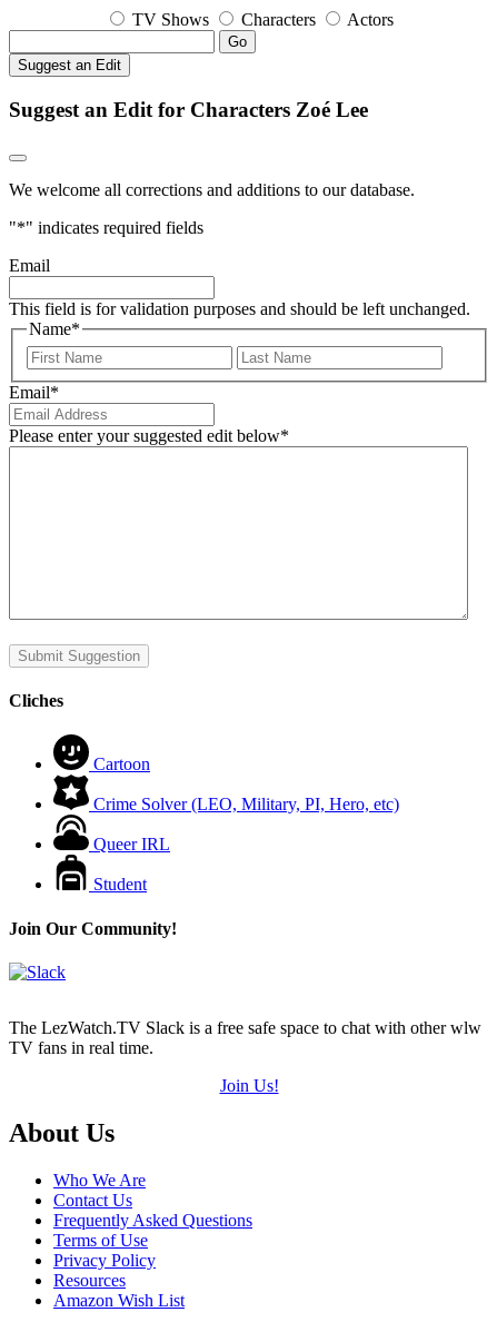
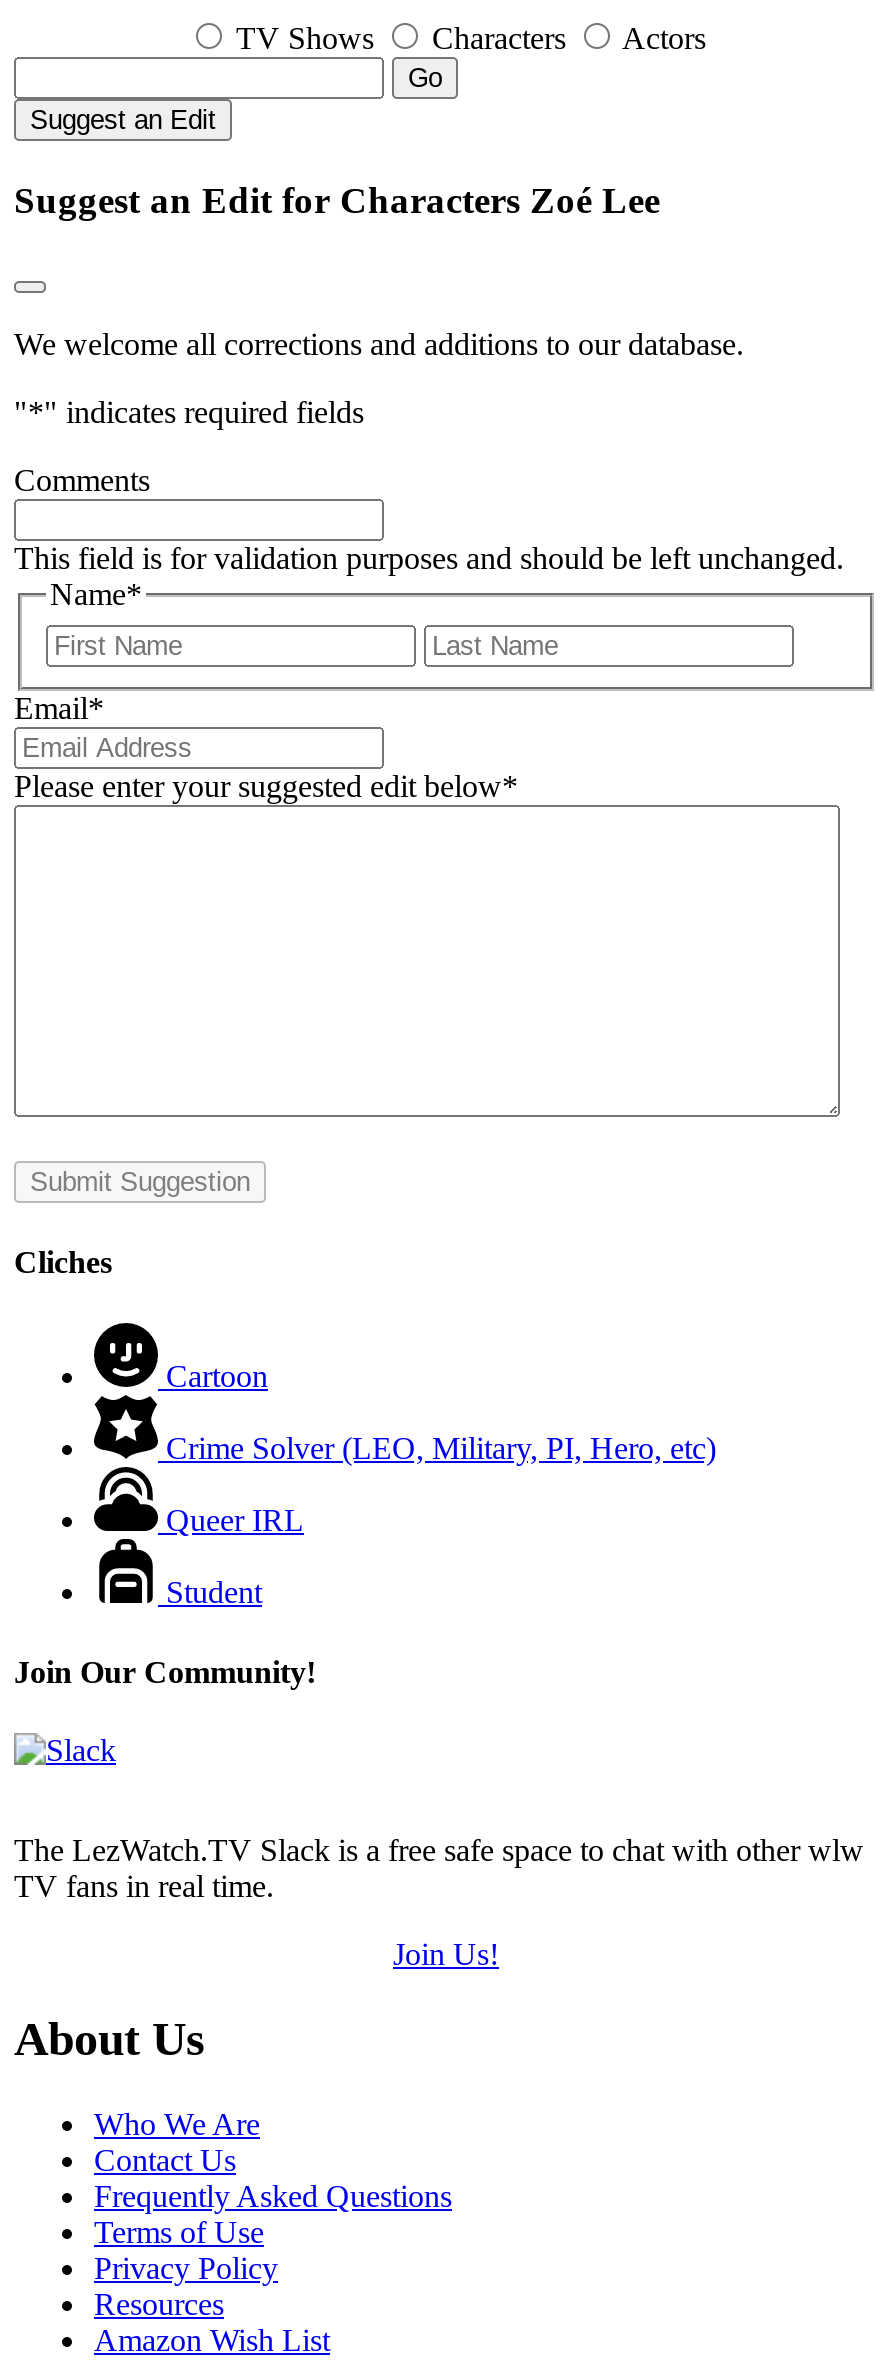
- Email
+ Comments
